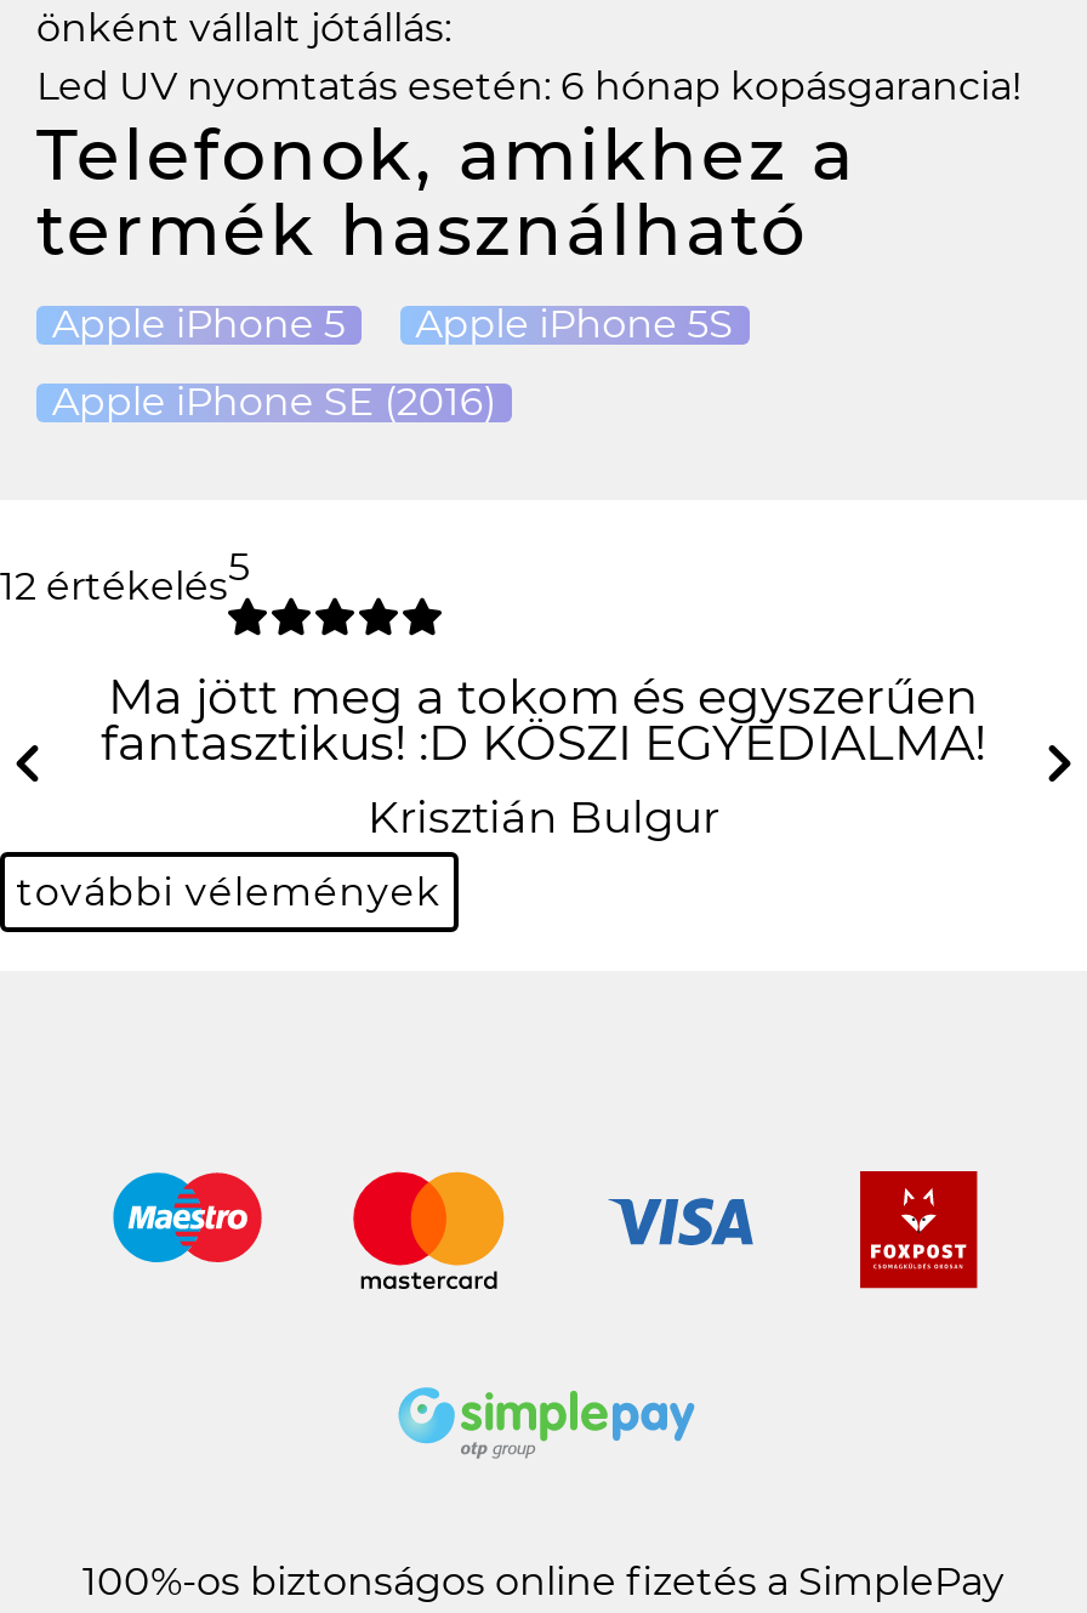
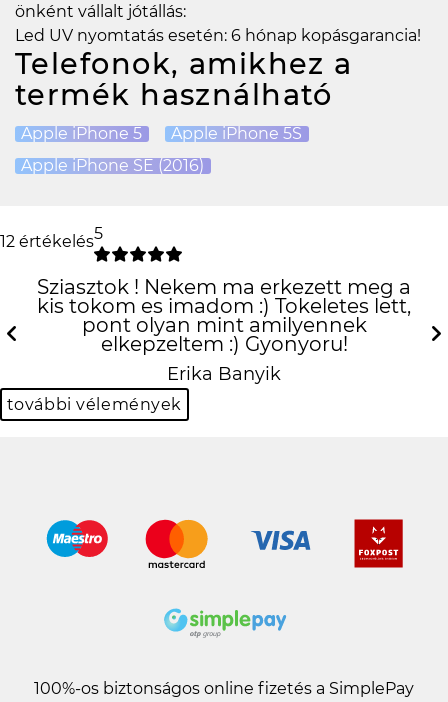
- Ma jött meg a tokom és egyszerűen
- fantasztikus! :D KÖSZI EGYEDIALMA!
- Krisztián Bulgur
+ Sziasztok ! Nekem ma erkezett meg a
+ kis tokom es imadom :) Tokeletes lett,
+ pont olyan mint amilyennek
+ elkepzeltem :) Gyonyoru!
+ Erika Banyik
